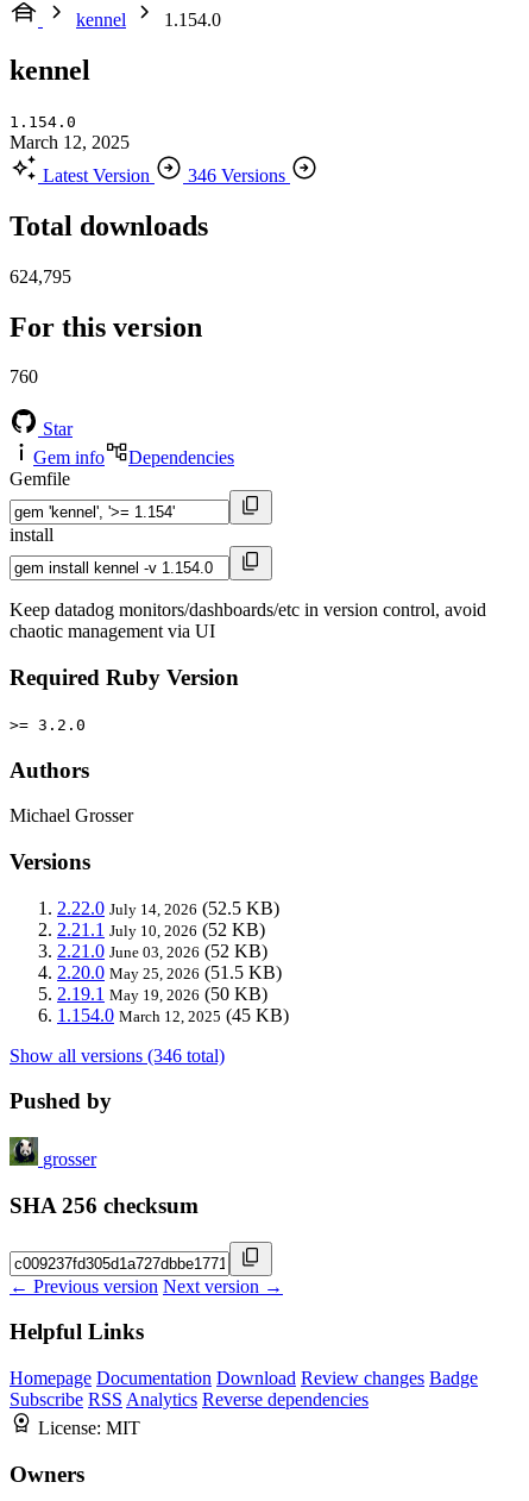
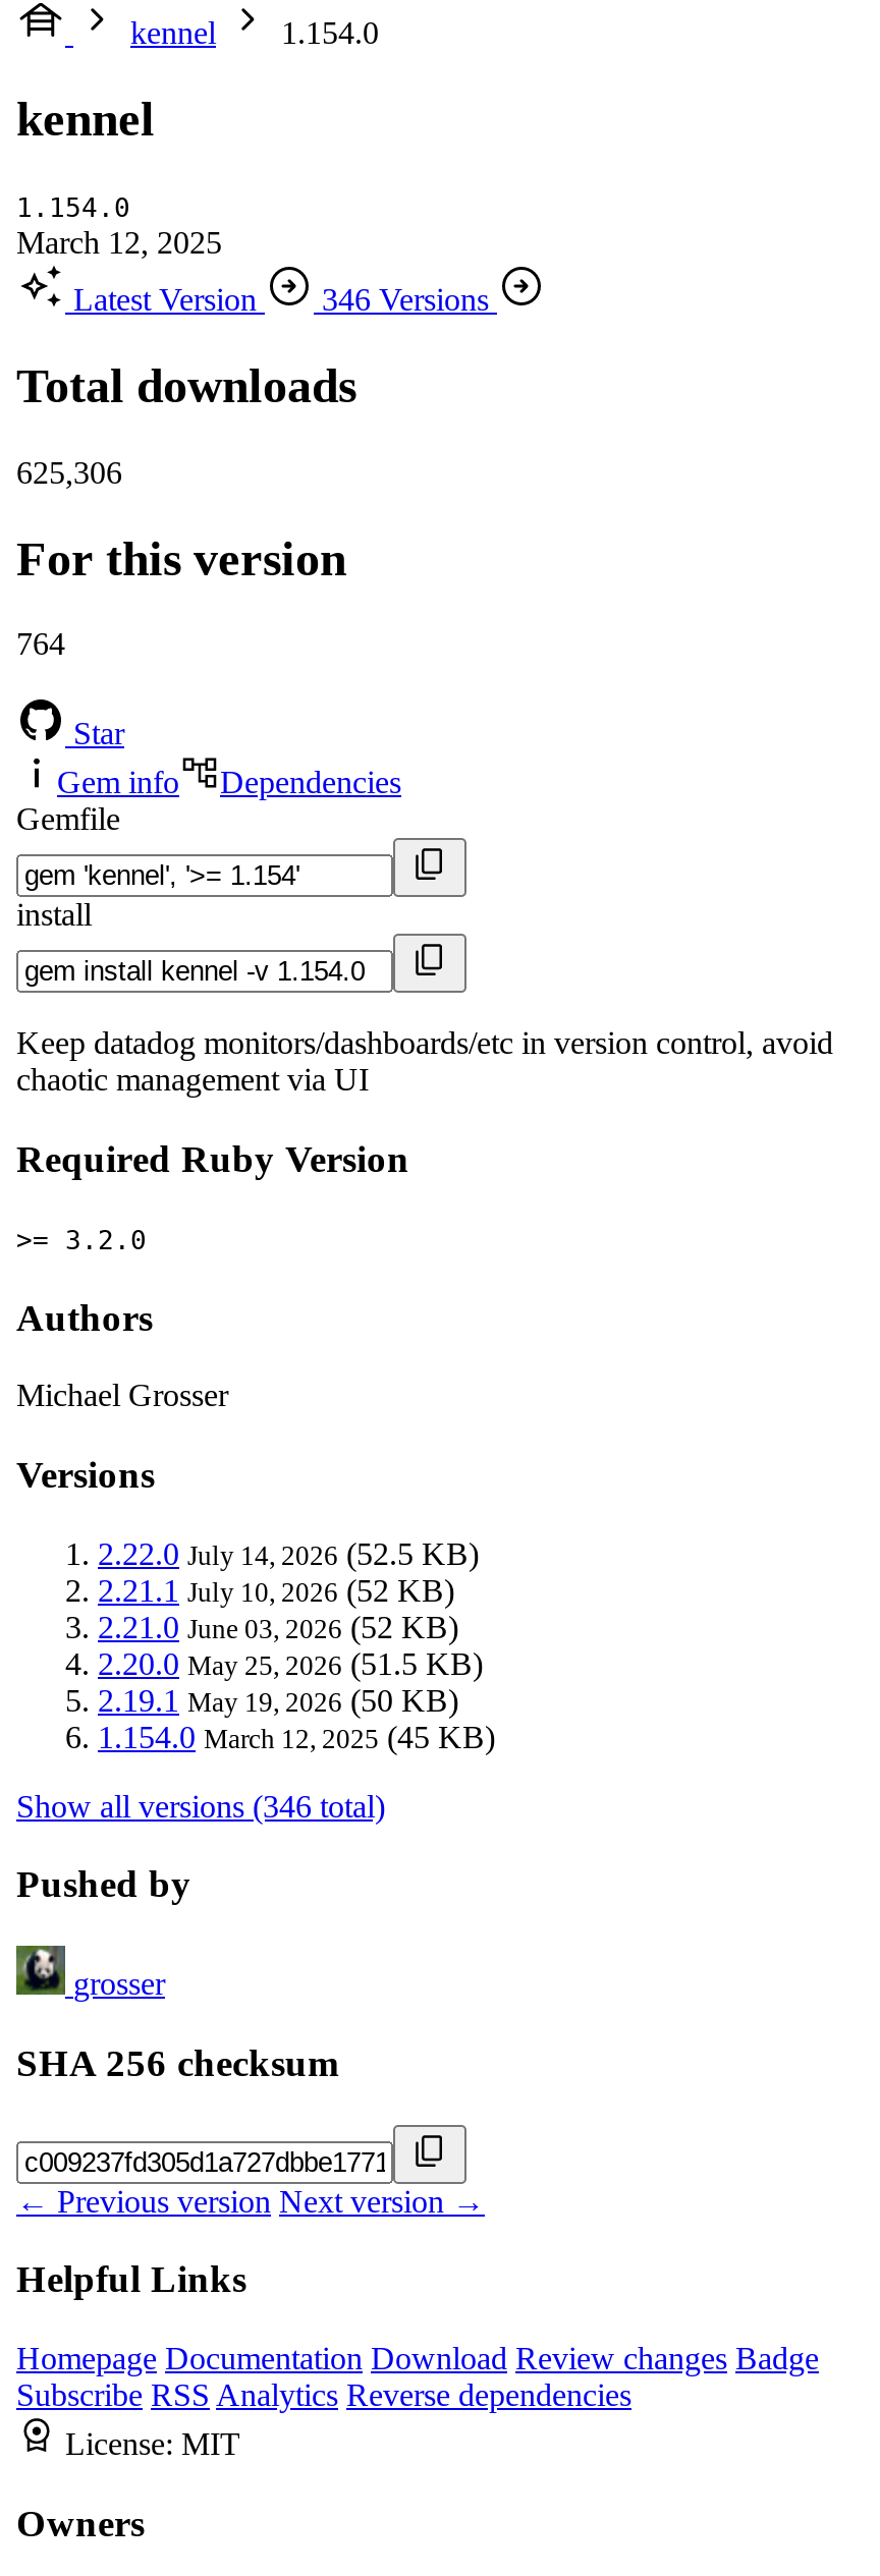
- 624,795
+ 625,306

- 760
+ 764
